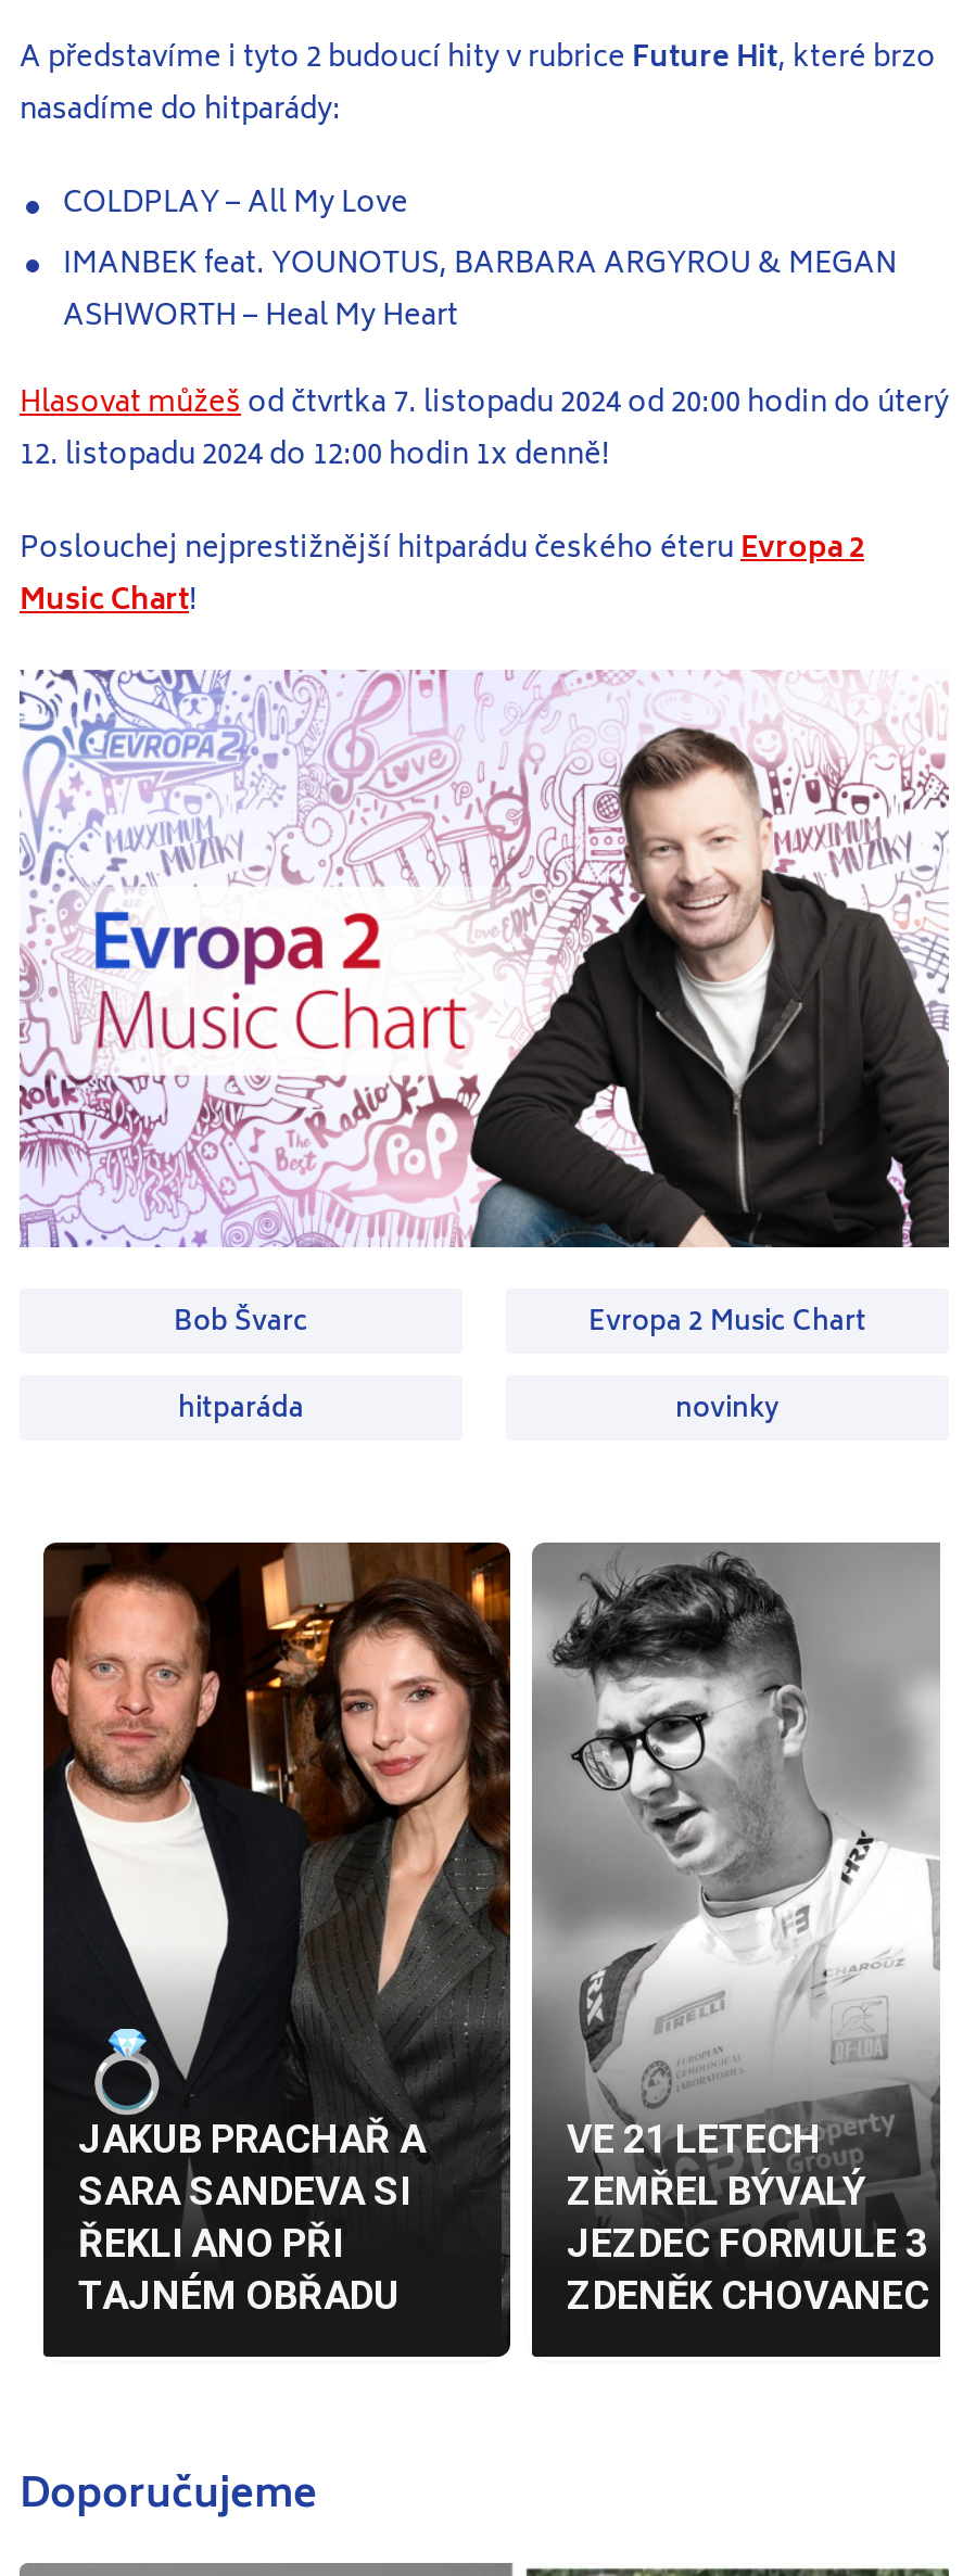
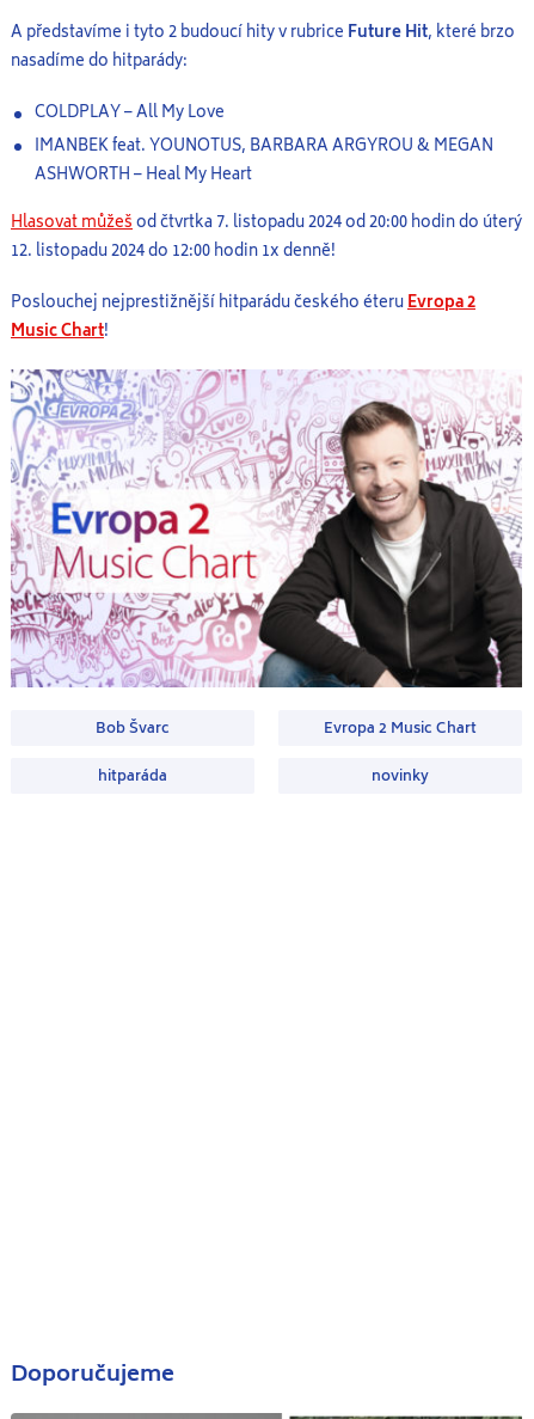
- [image]

- [image]
